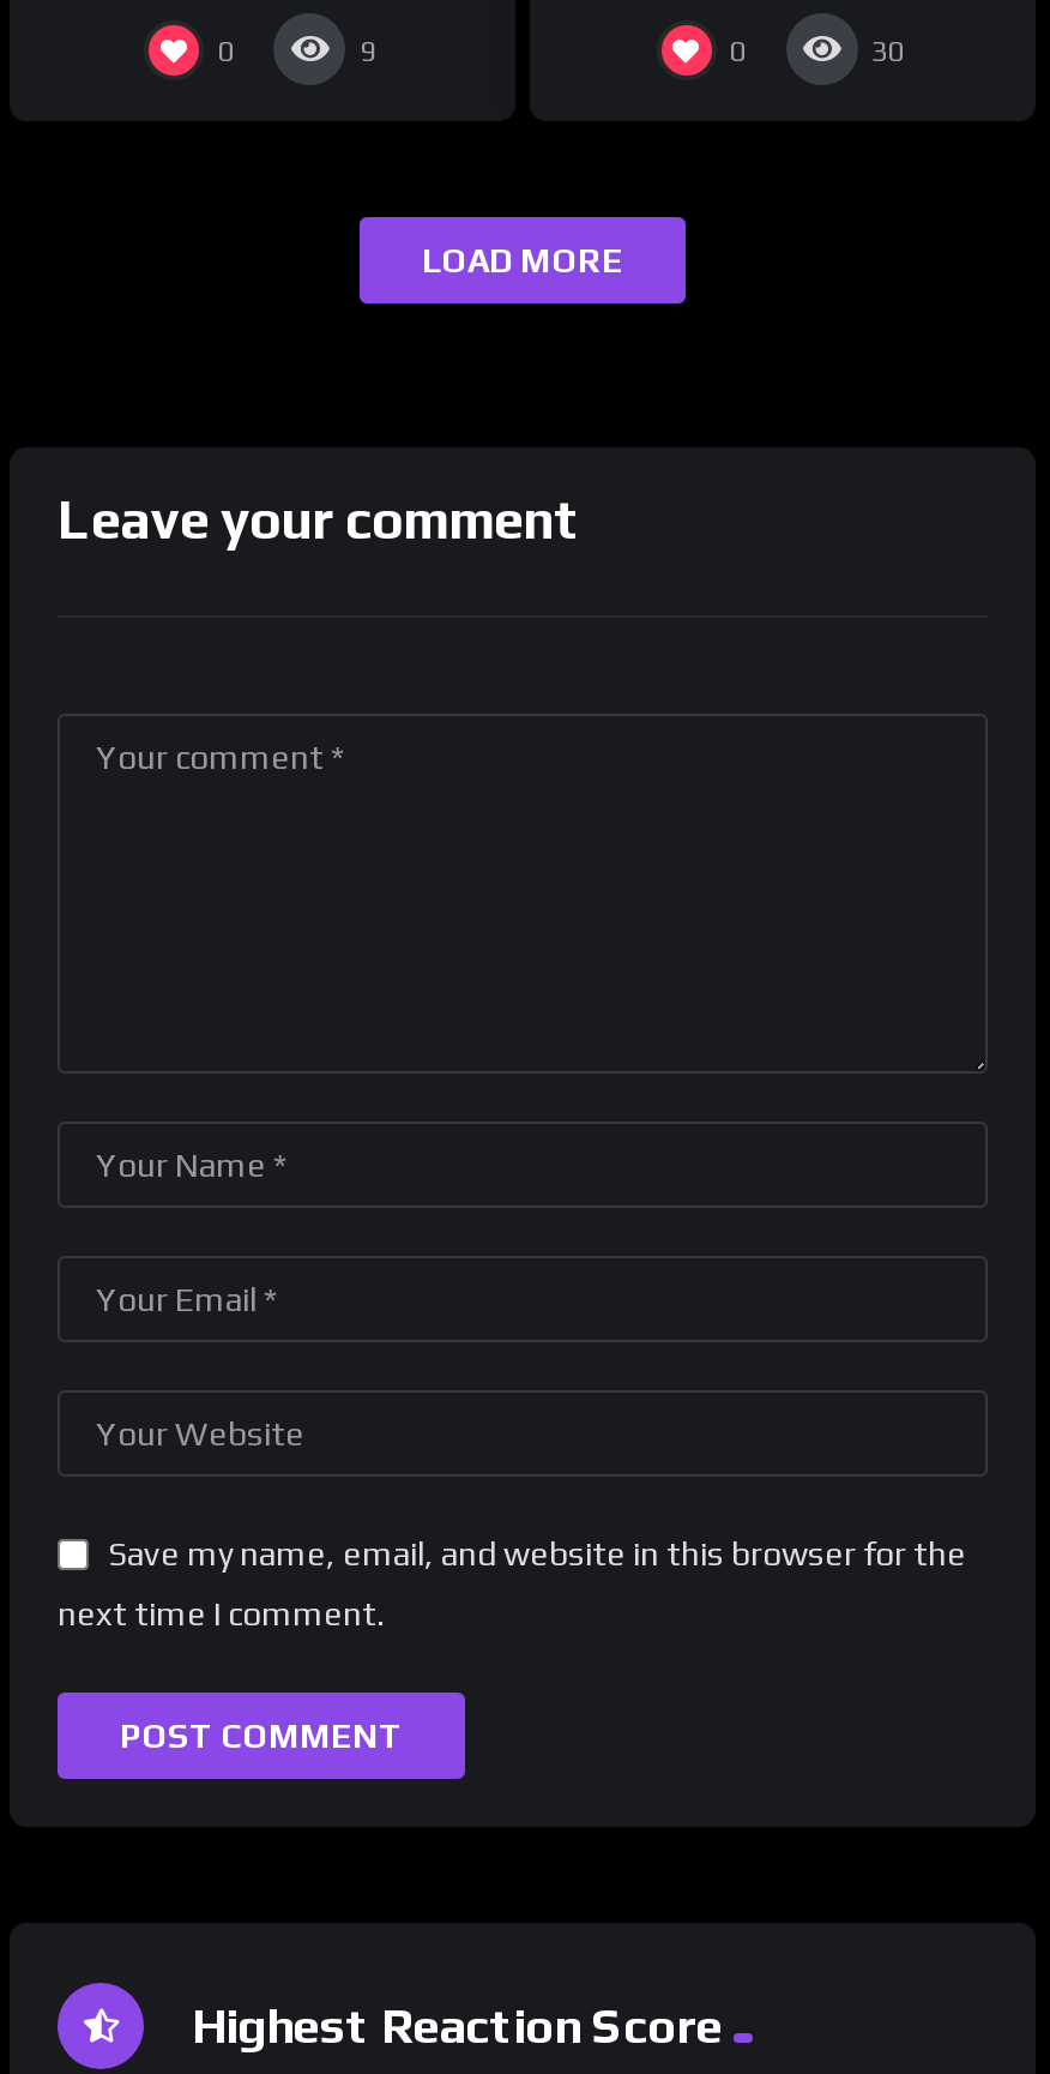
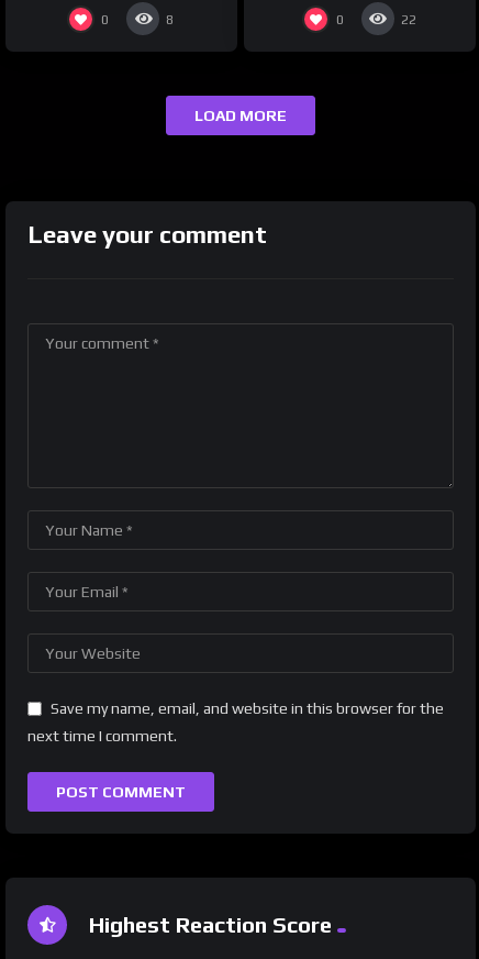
- 9
+ 8

- 30
+ 22
